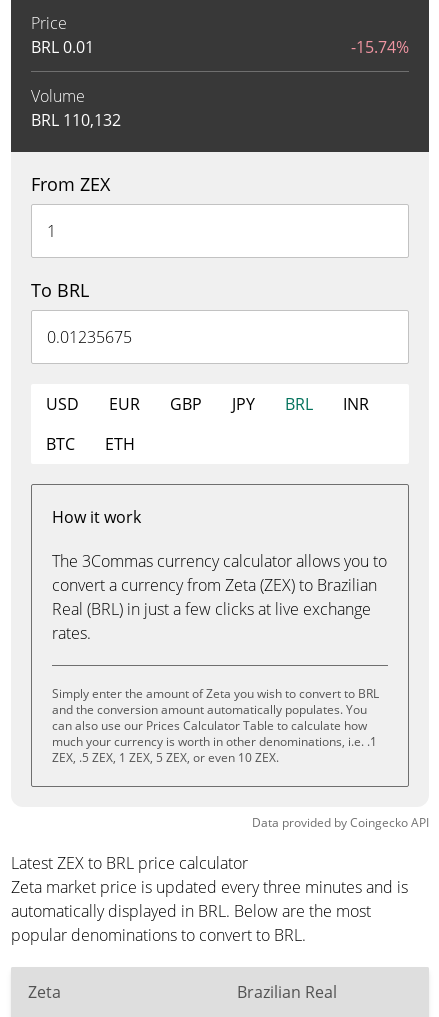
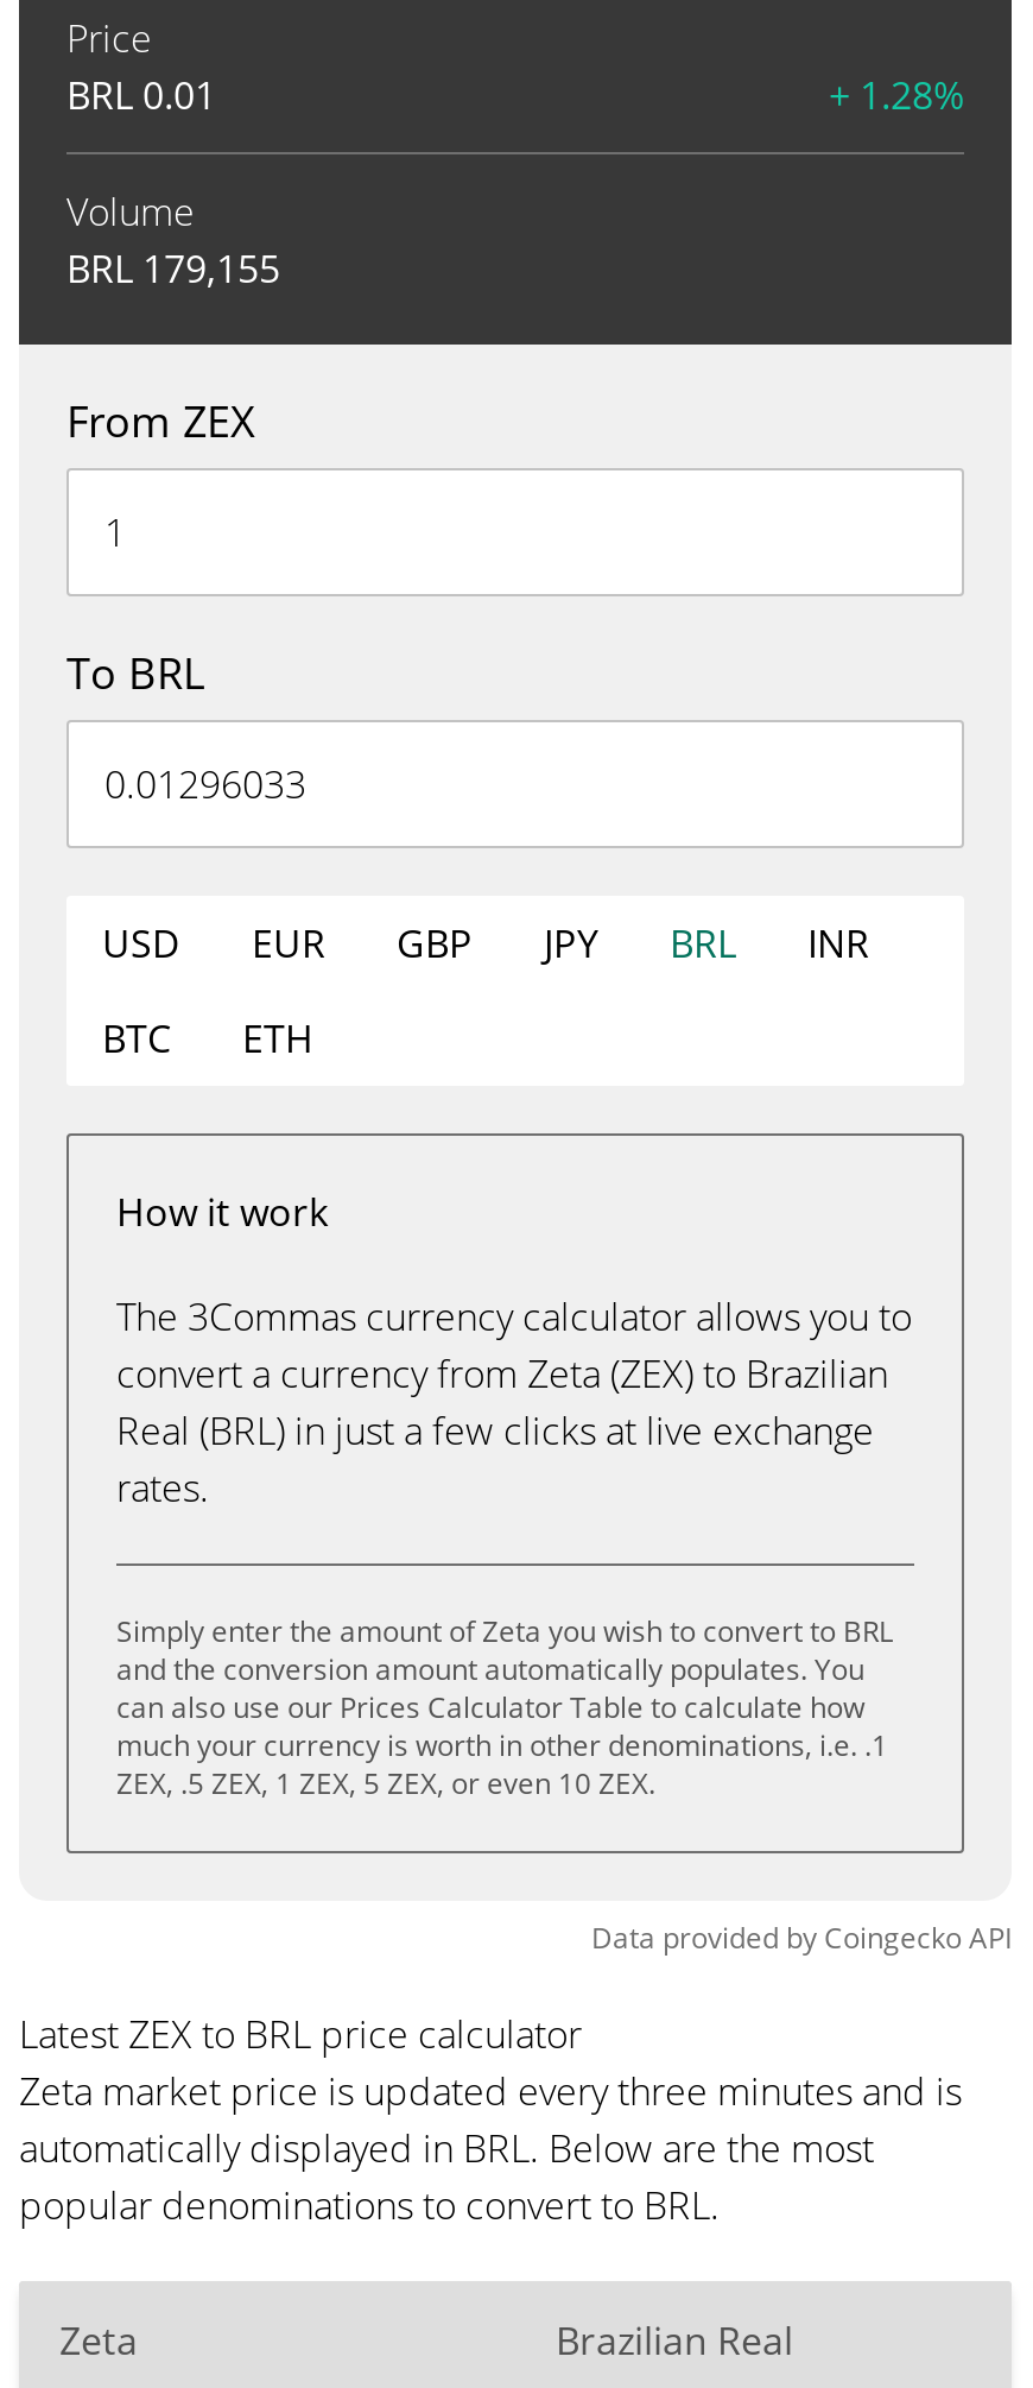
- -15.74%
+ + 1.28%

- BRL 110,132
+ BRL 179,155
